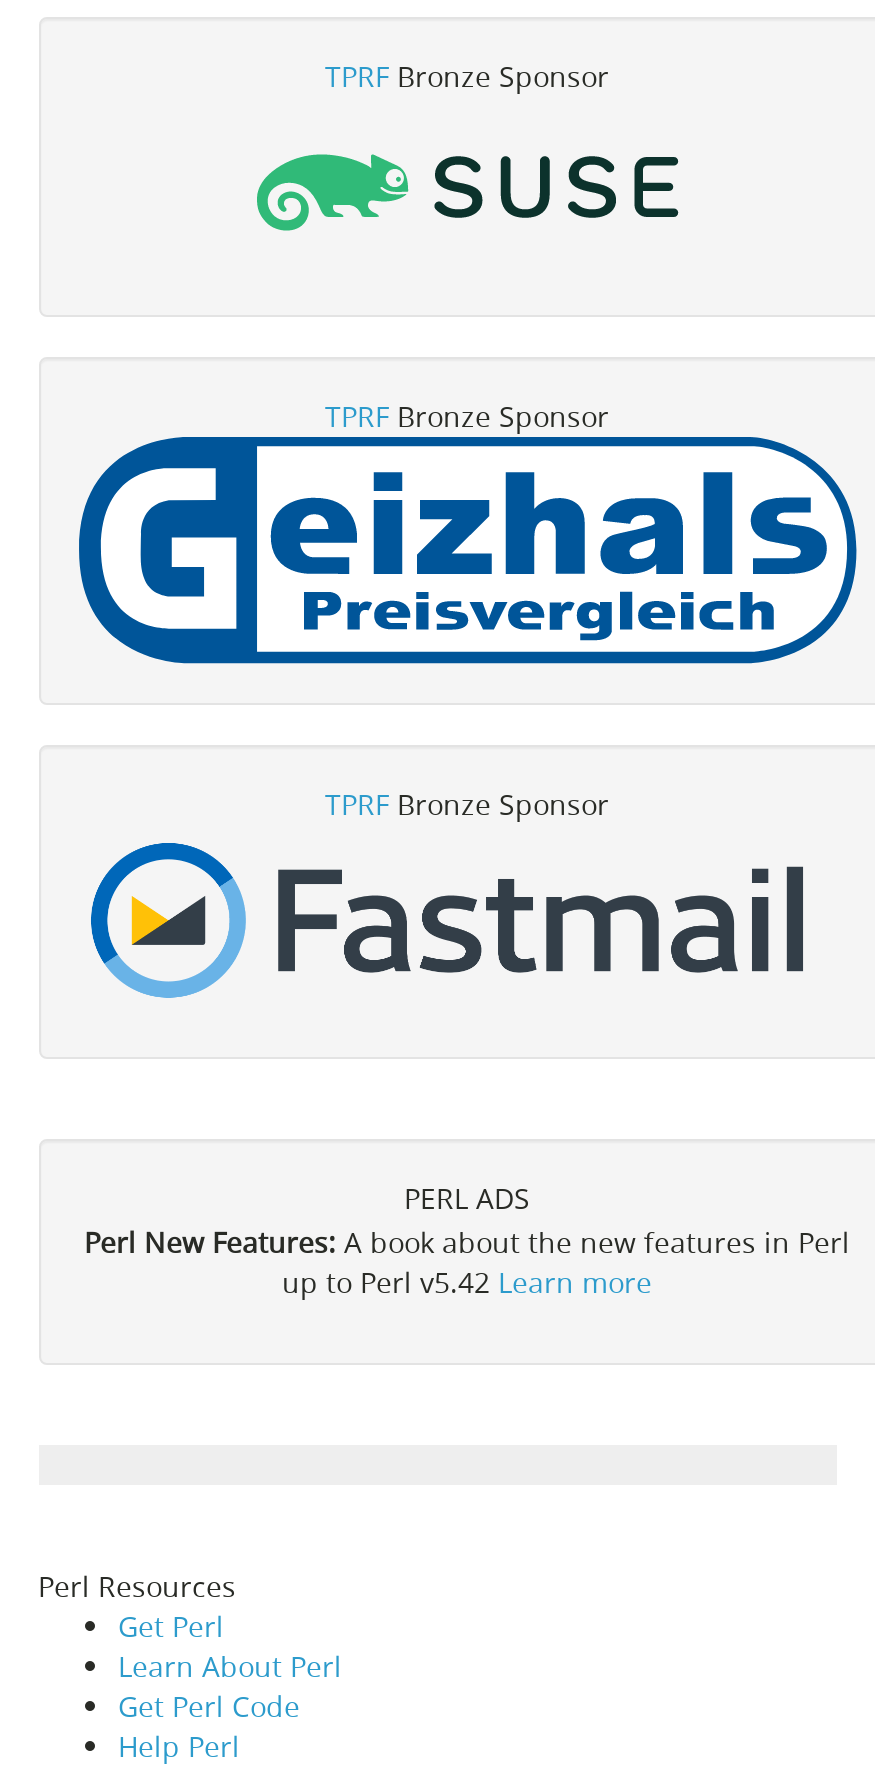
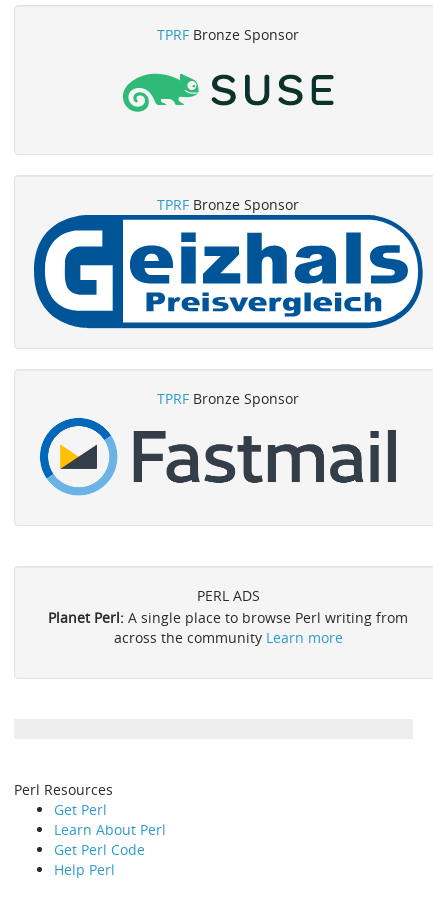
- Perl New Features: A book about the new features in Perl
- up to Perl v5.42 Learn more
+ Planet Perl: A single place to browse Perl writing from
+ across the community Learn more
